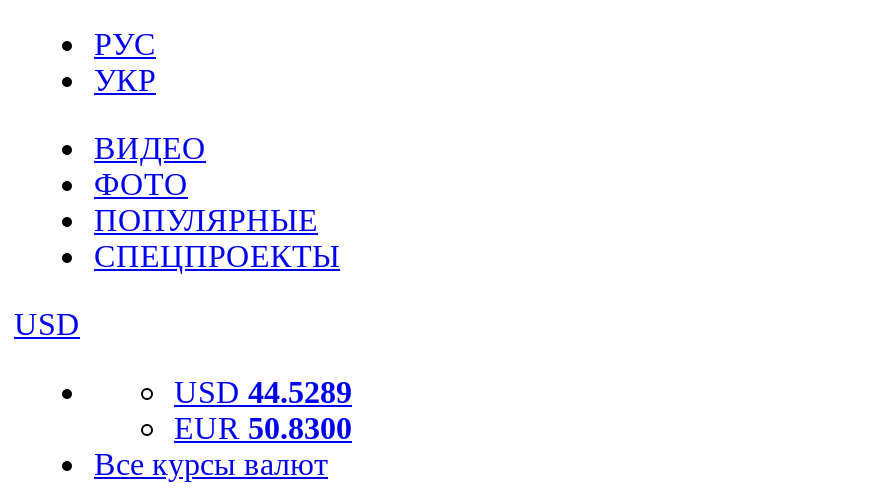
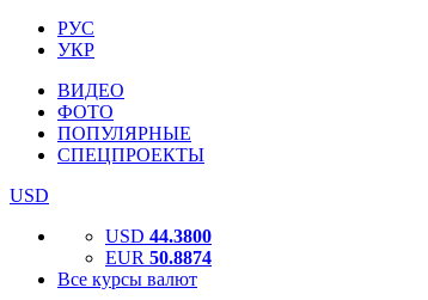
- USD 44.5289
+ USD 44.3800

- EUR 50.8300
+ EUR 50.8874
